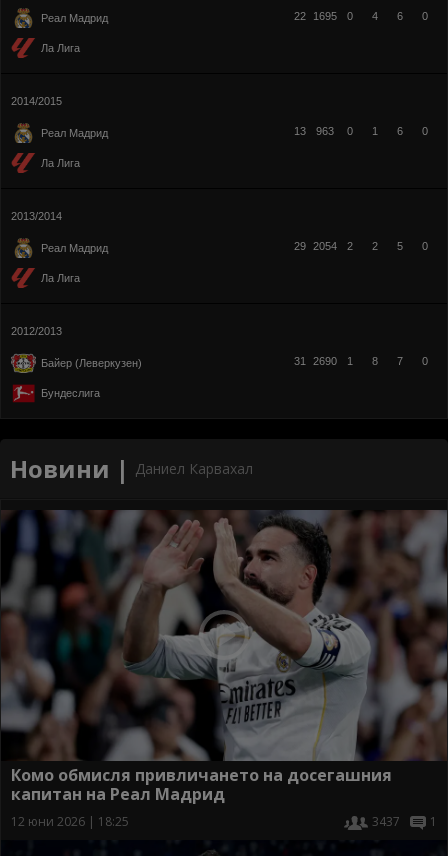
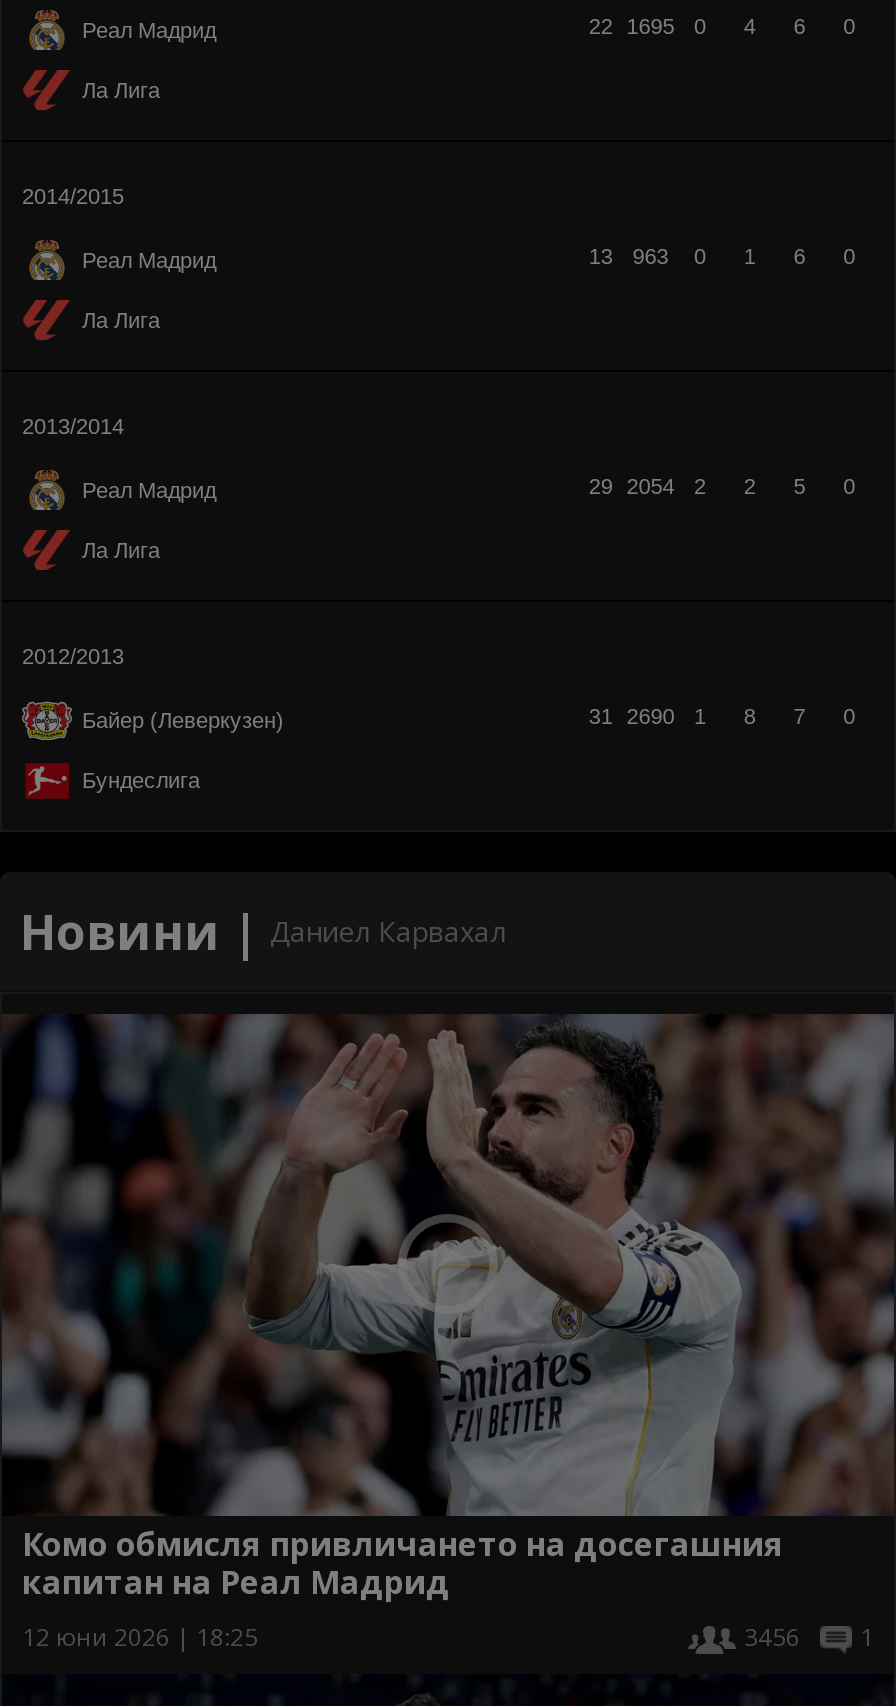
- 3437 1
+ 3456 1
